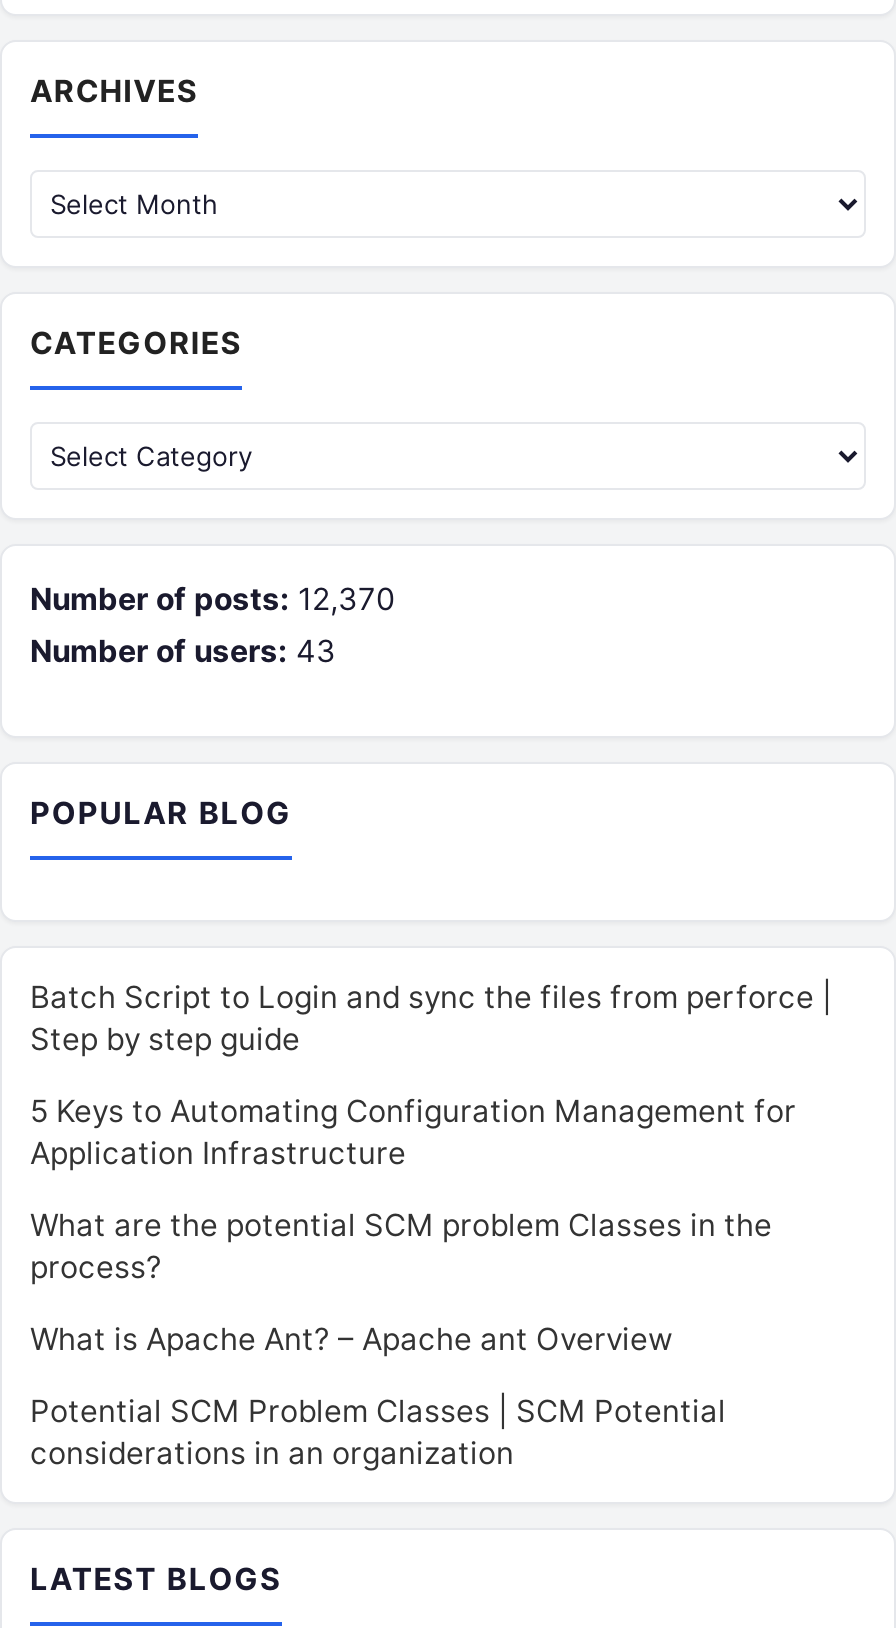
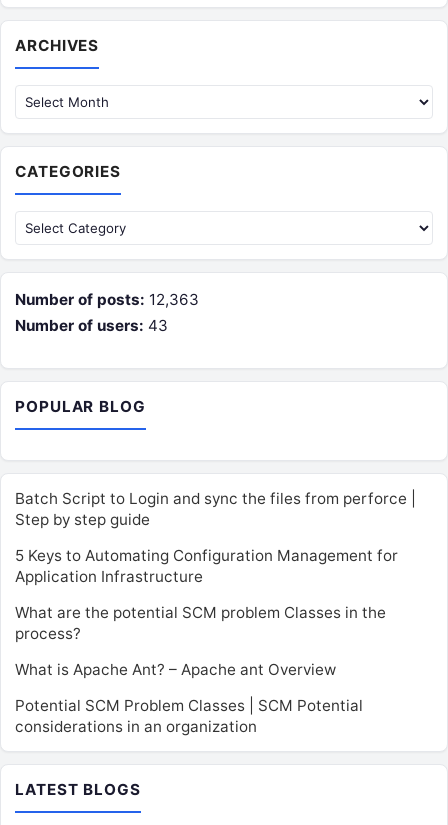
- Number of posts: 12,370
+ Number of posts: 12,363
